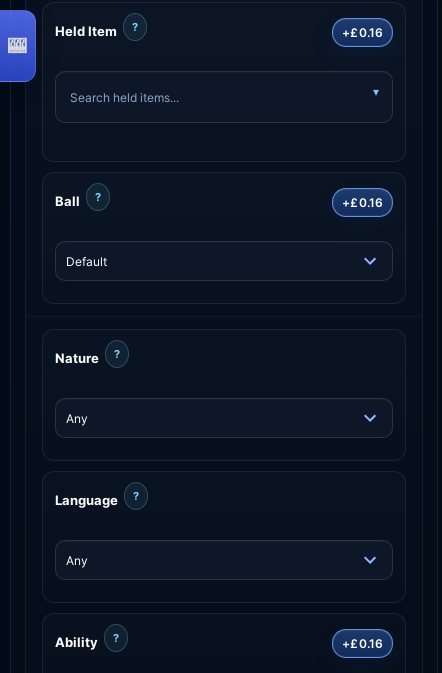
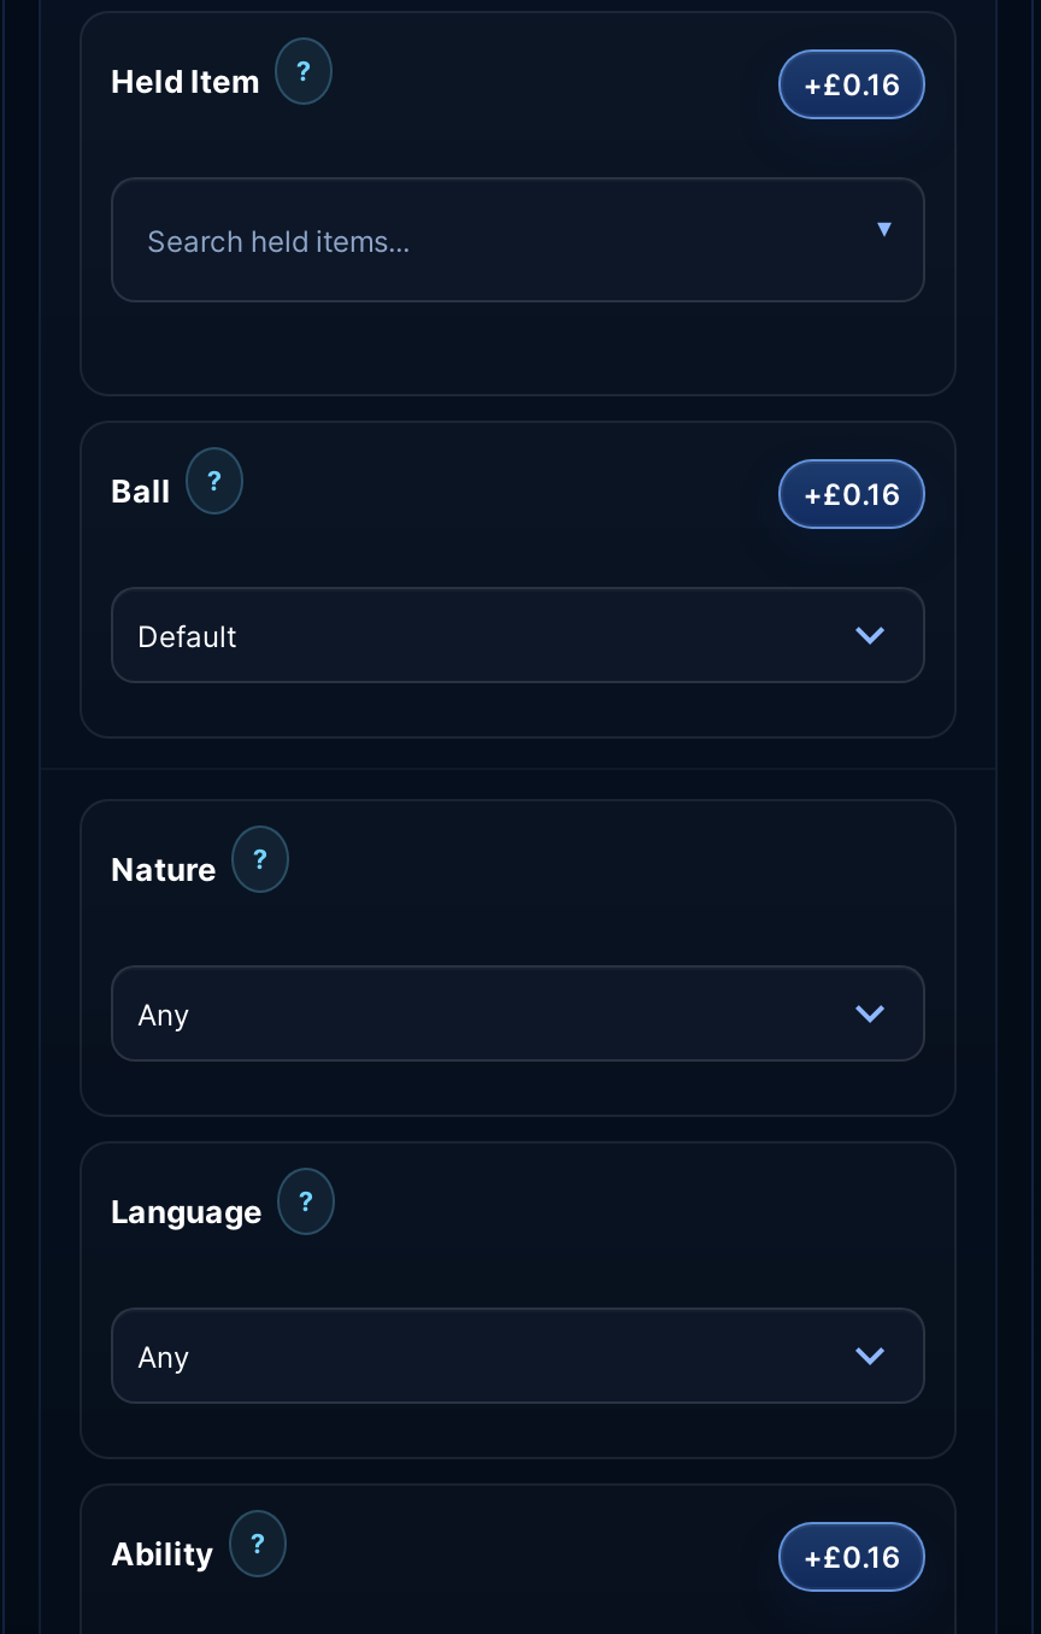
- [image]
